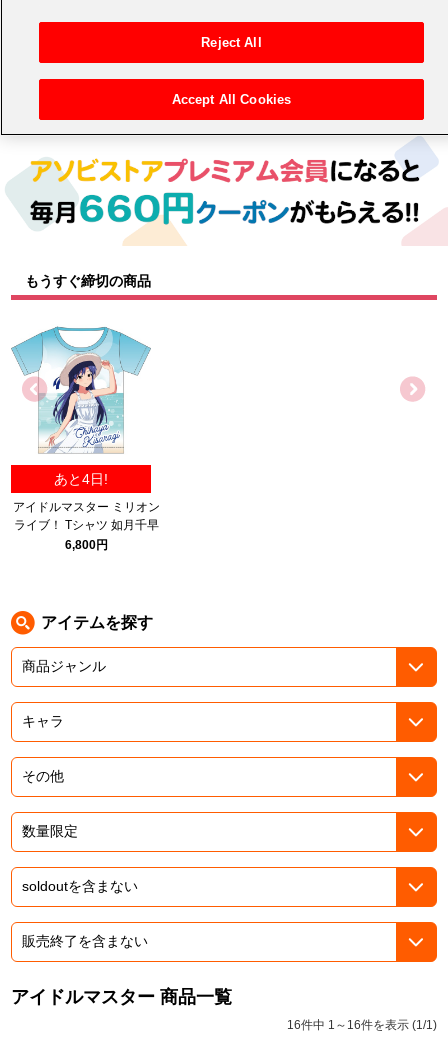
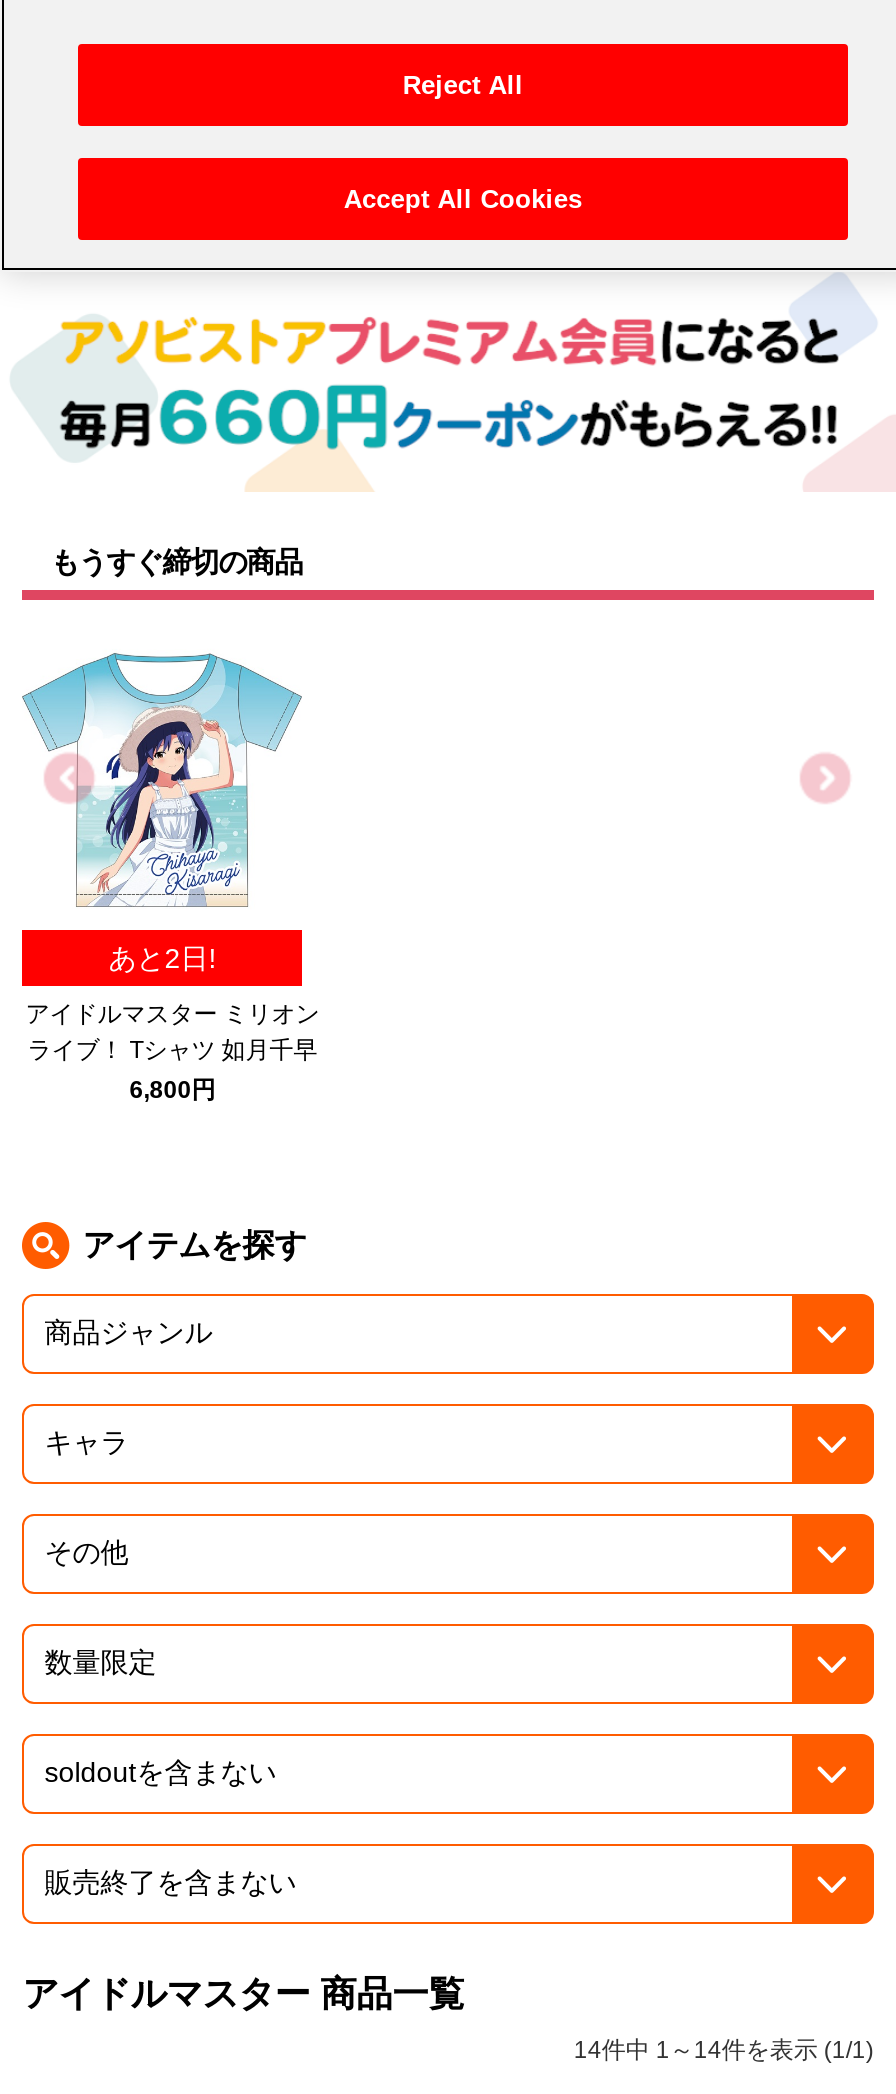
- あと4日!
+ あと2日!

- 16件中 1～16件を表示 (1/1)
+ 14件中 1～14件を表示 (1/1)
